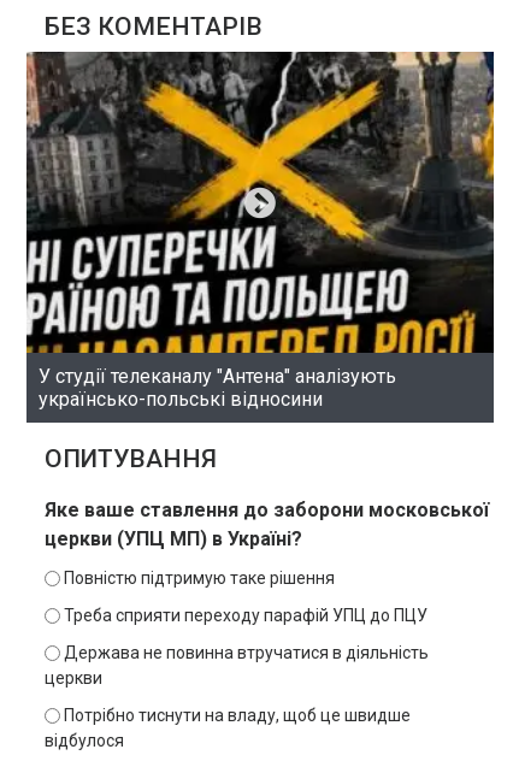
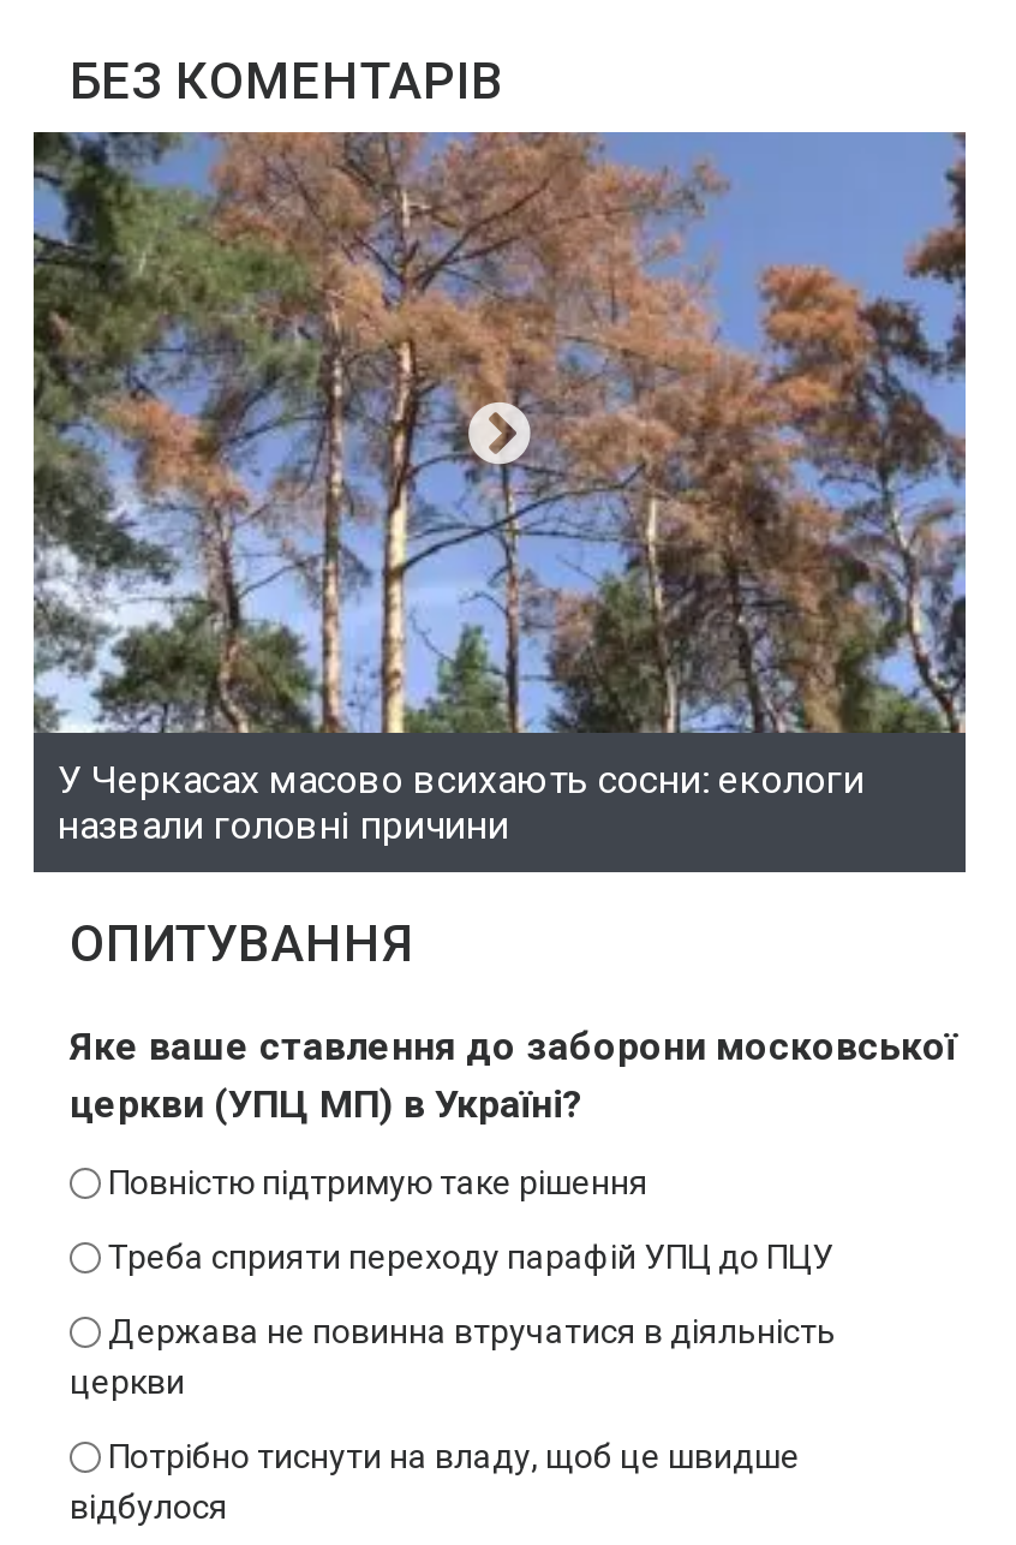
- [image]
- У студії телеканалу "Антена" аналізують
- українсько-польські відносини
+ [image]
+ У Черкасах масово всихають сосни: екологи
+ назвали головні причини
